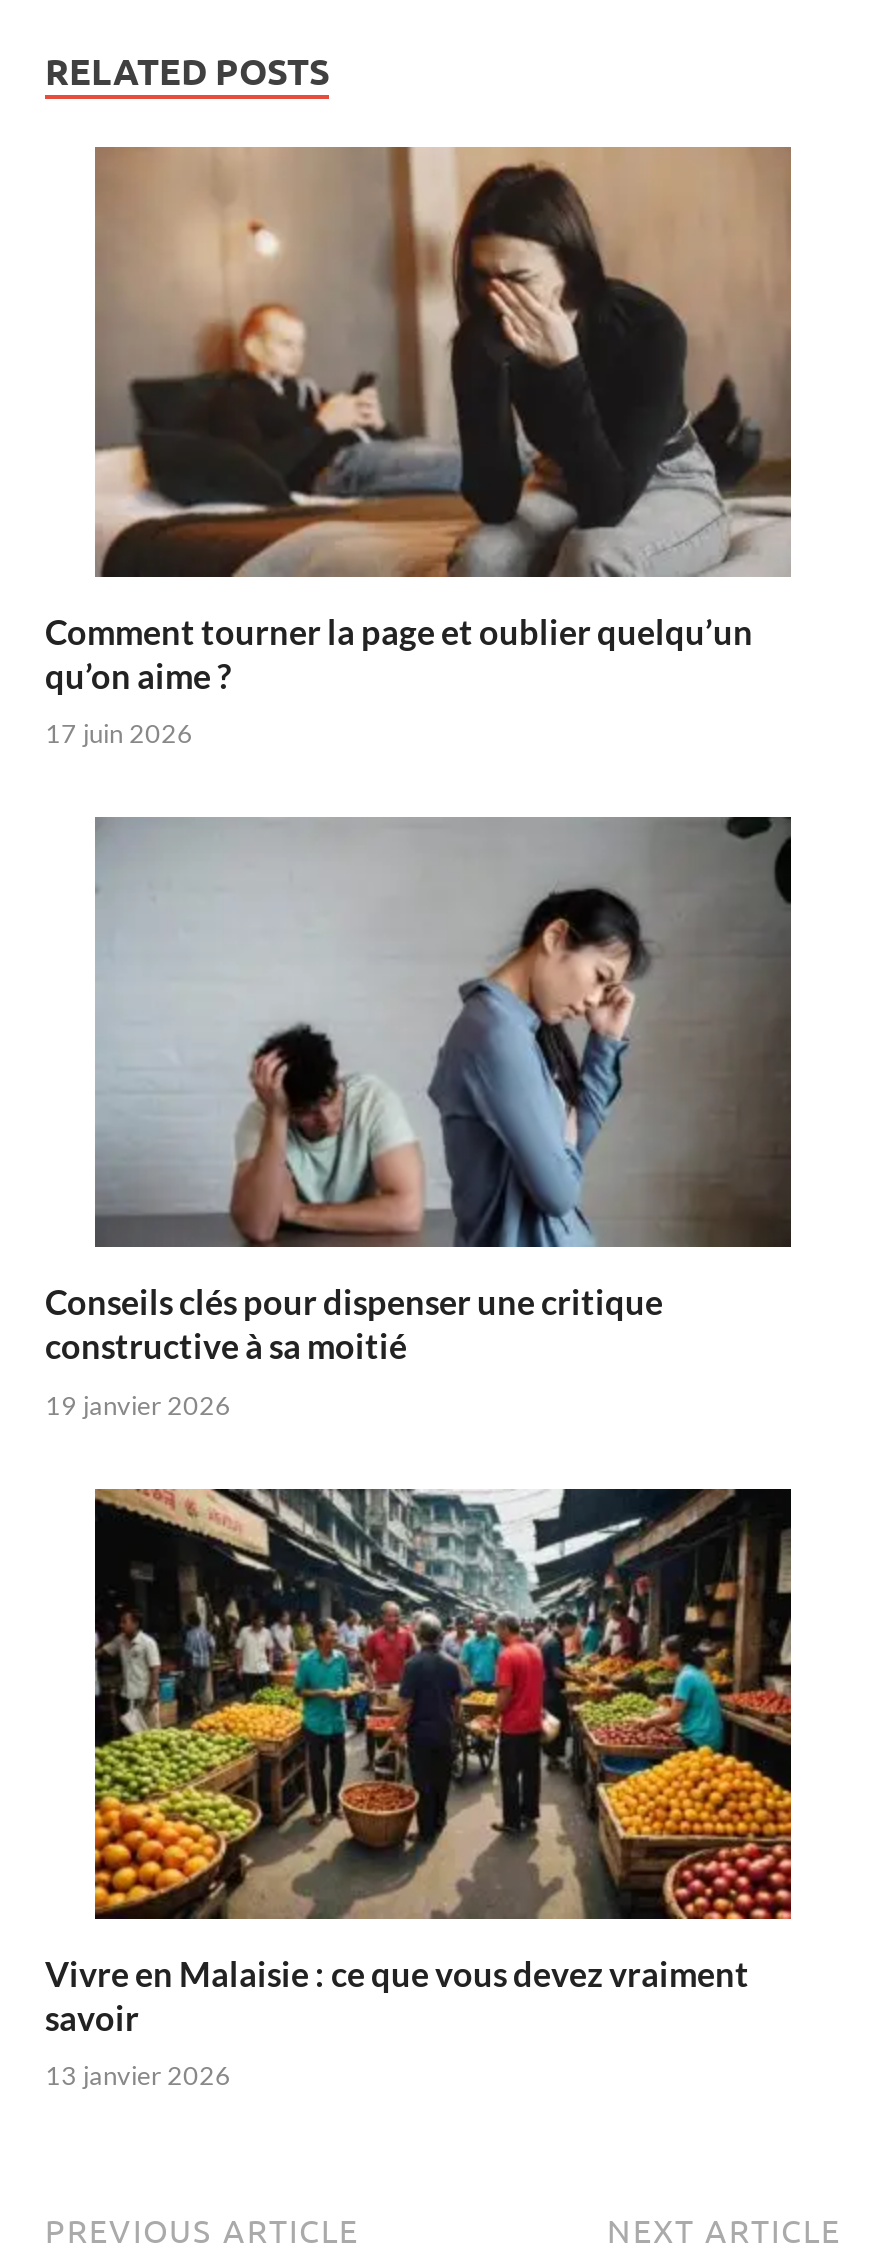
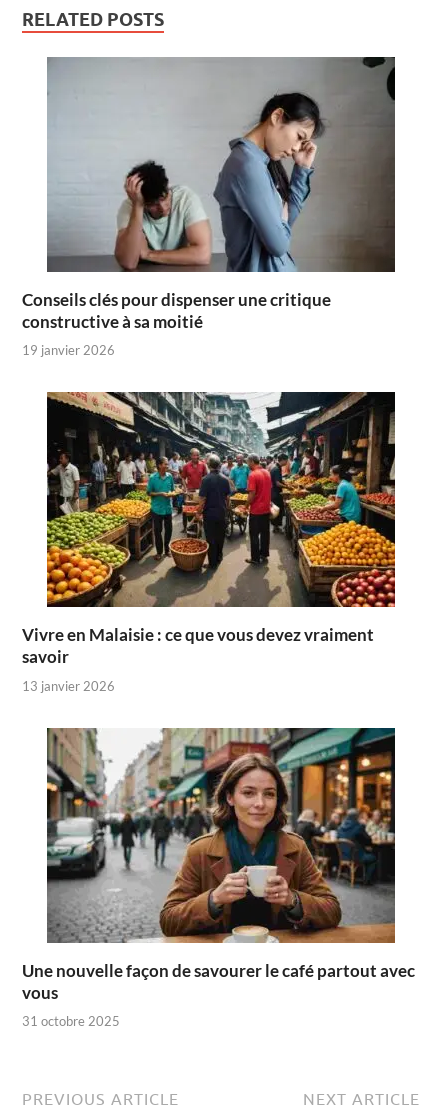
- [image]
- Comment tourner la page et oublier quelqu’un
- qu’on aime ?
- 17 juin 2026

moved up: [image] | Conseils clés pour dispenser une critique | constructive à sa moitié | 19 janvier 2026 | Vivre en Malaisie : ce que vous devez vraiment | savoir | 13 janvier 2026

+ [image]
+ Une nouvelle façon de savourer le café partout avec
+ vous
+ 31 octobre 2025
